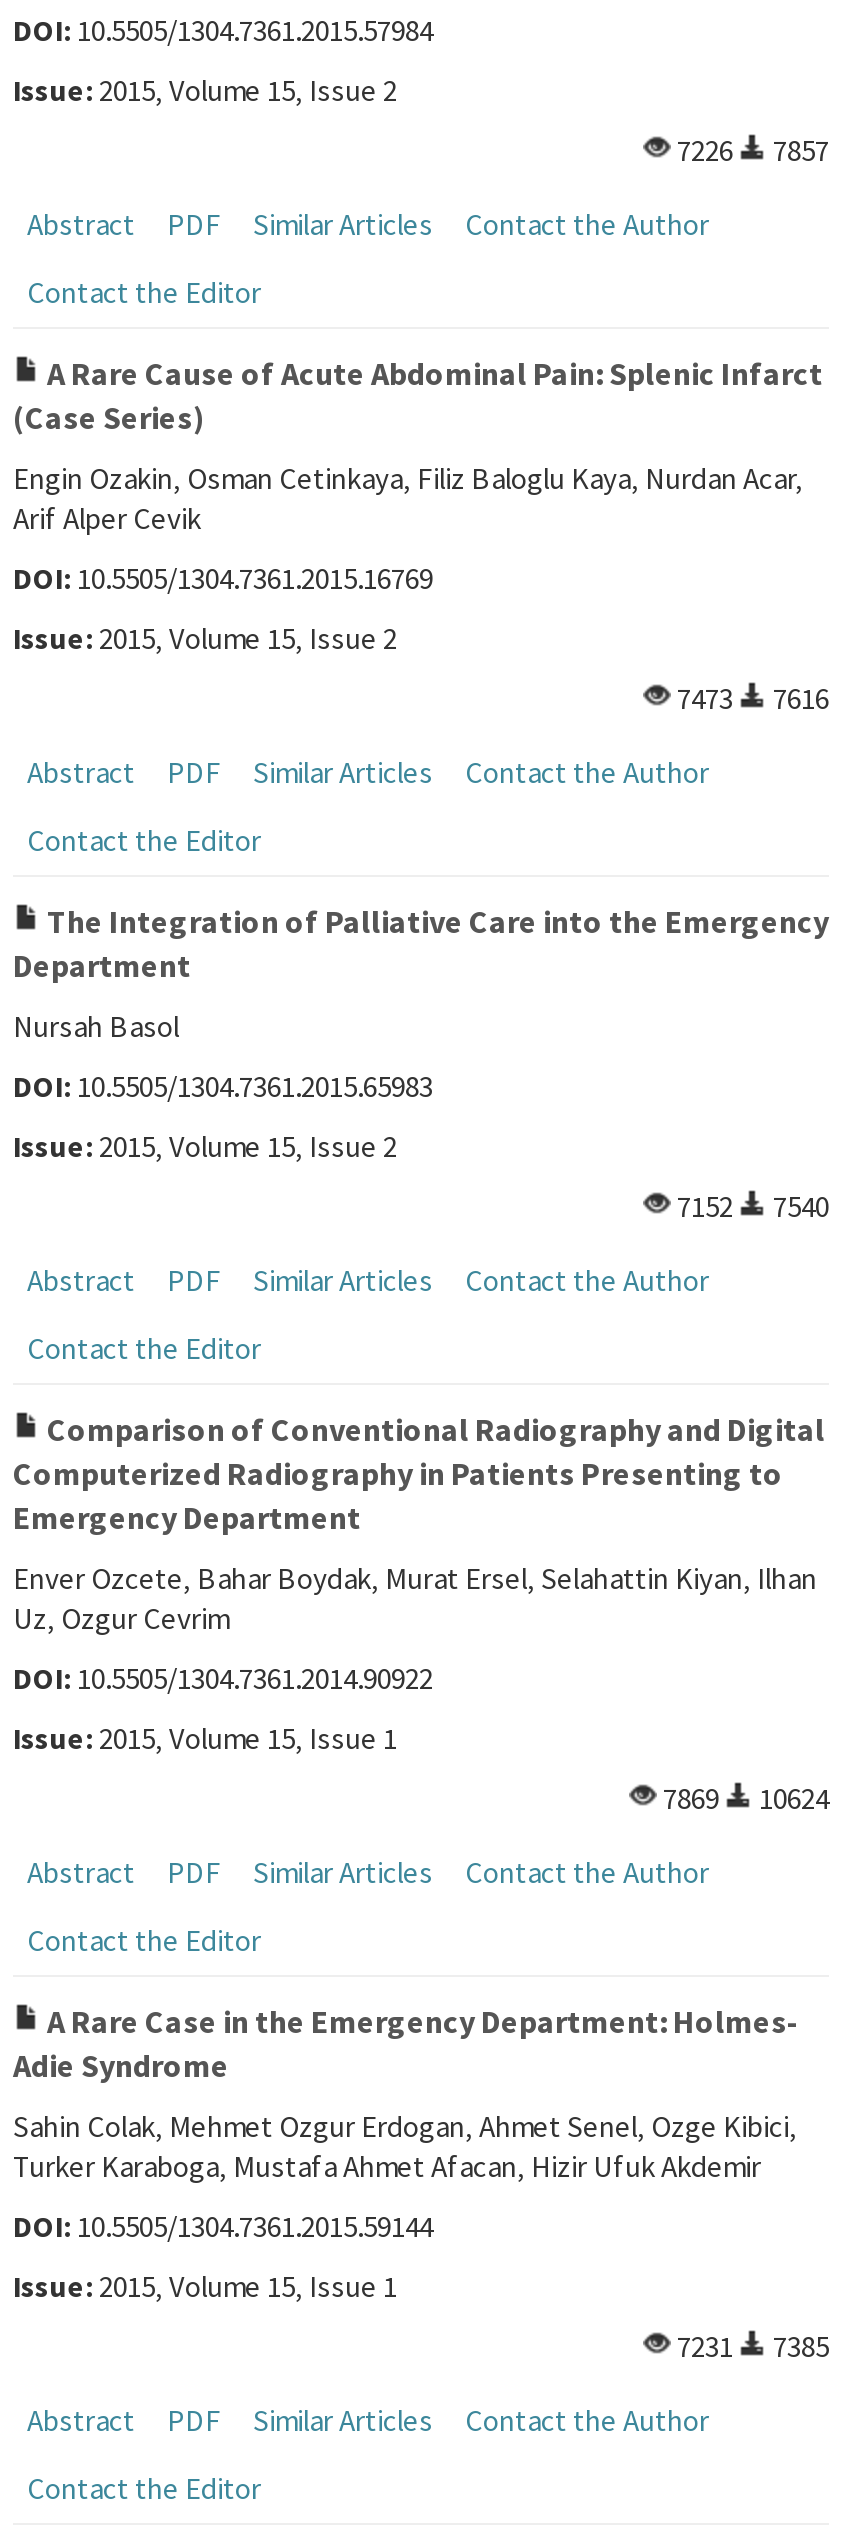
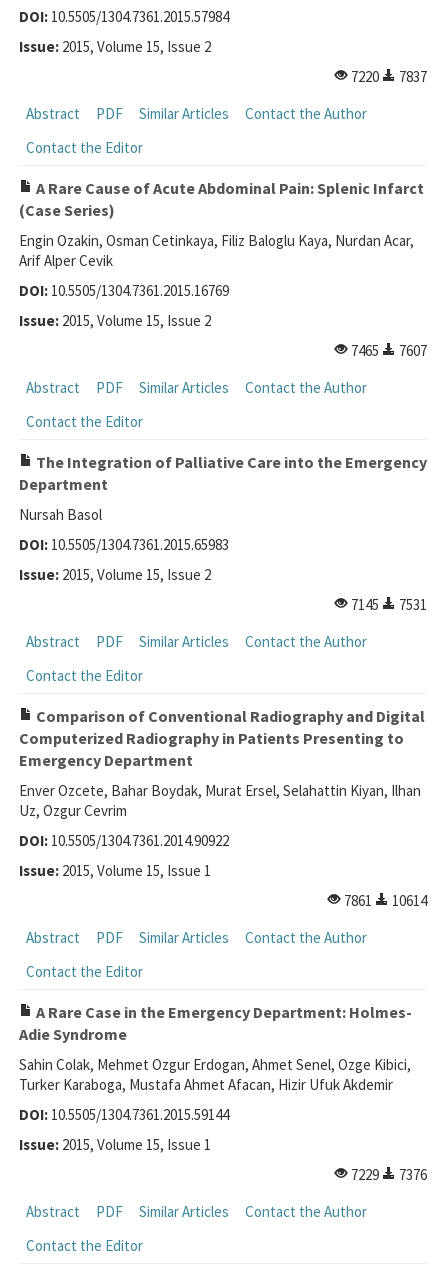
- 7226
+ 7220

- 7857
+ 7837

- 7473
+ 7465

- 7616
+ 7607

- 7152
+ 7145

- 7540
+ 7531

- 7869
+ 7861

- 10624
+ 10614

- 7231
+ 7229

- 7385
+ 7376
